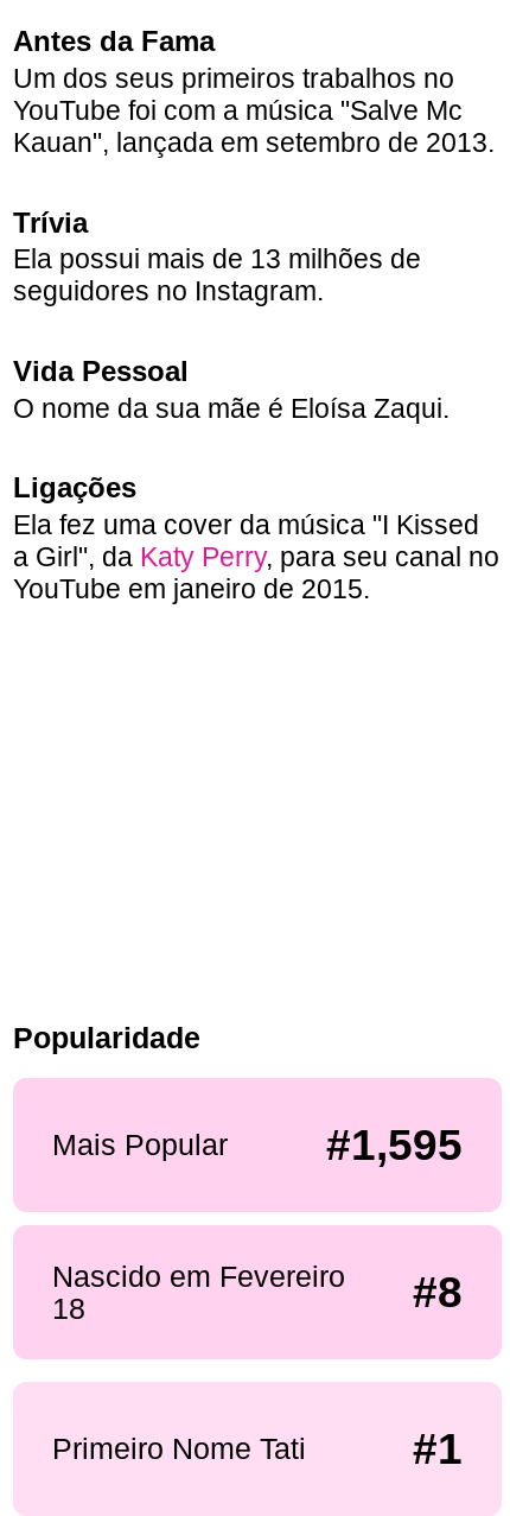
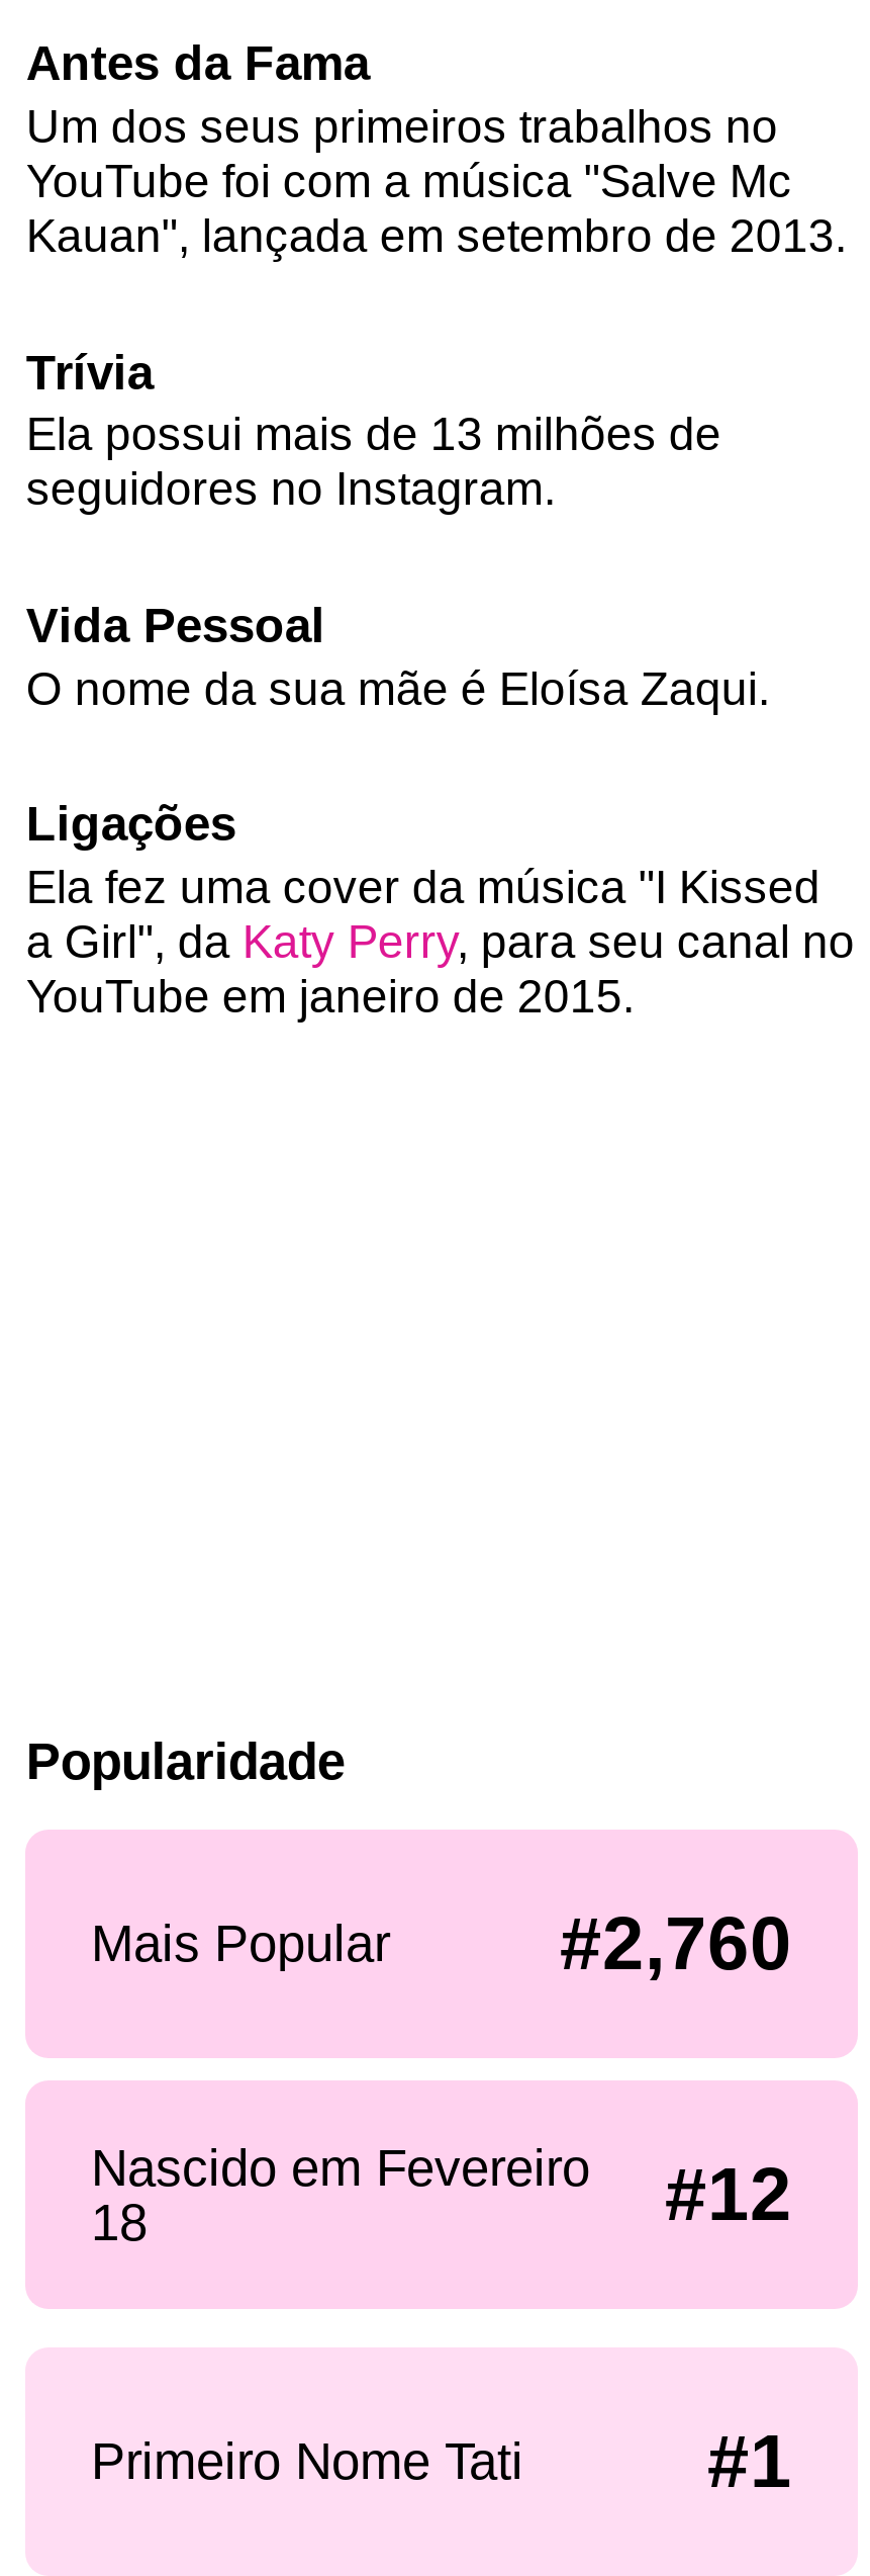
- #1,595
+ #2,760

- #8
+ #12
